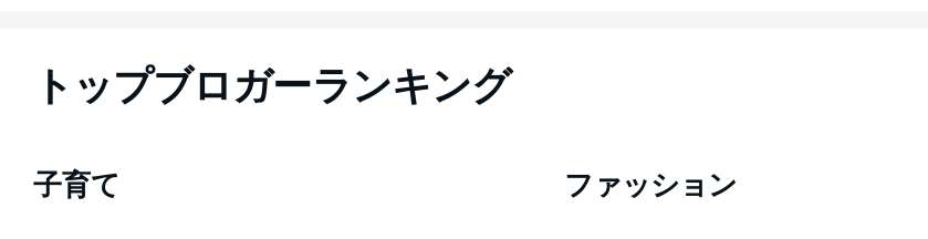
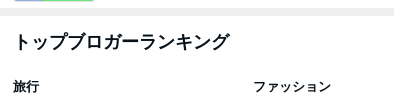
- 子育て
+ 旅行
